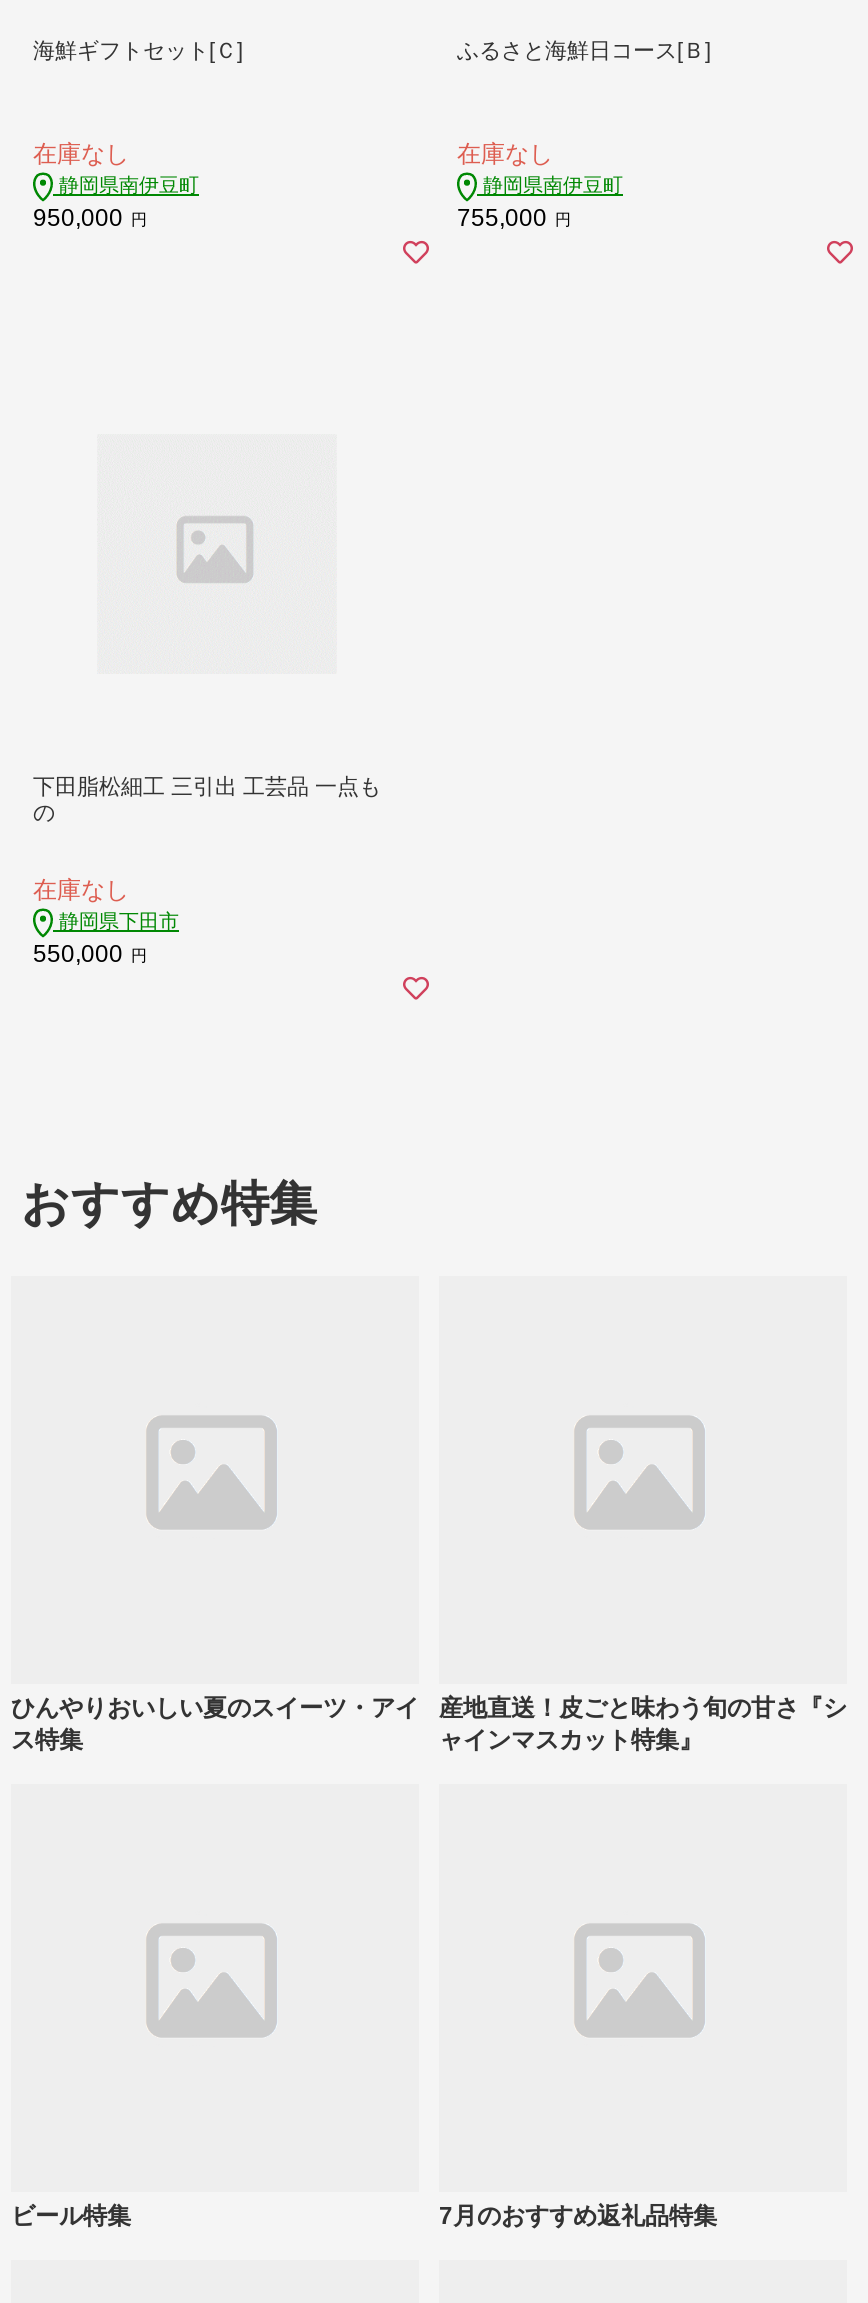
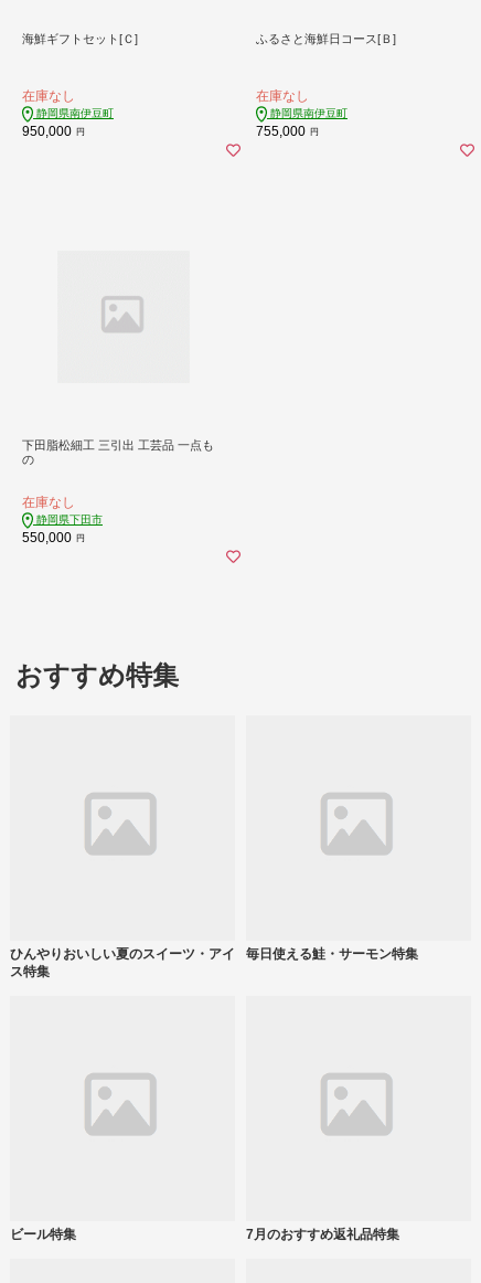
- 産地直送！皮ごと味わう旬の甘さ『シ
- ャインマスカット特集』
+ 毎日使える鮭・サーモン特集
